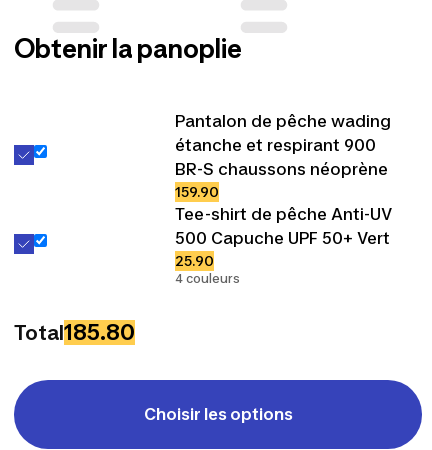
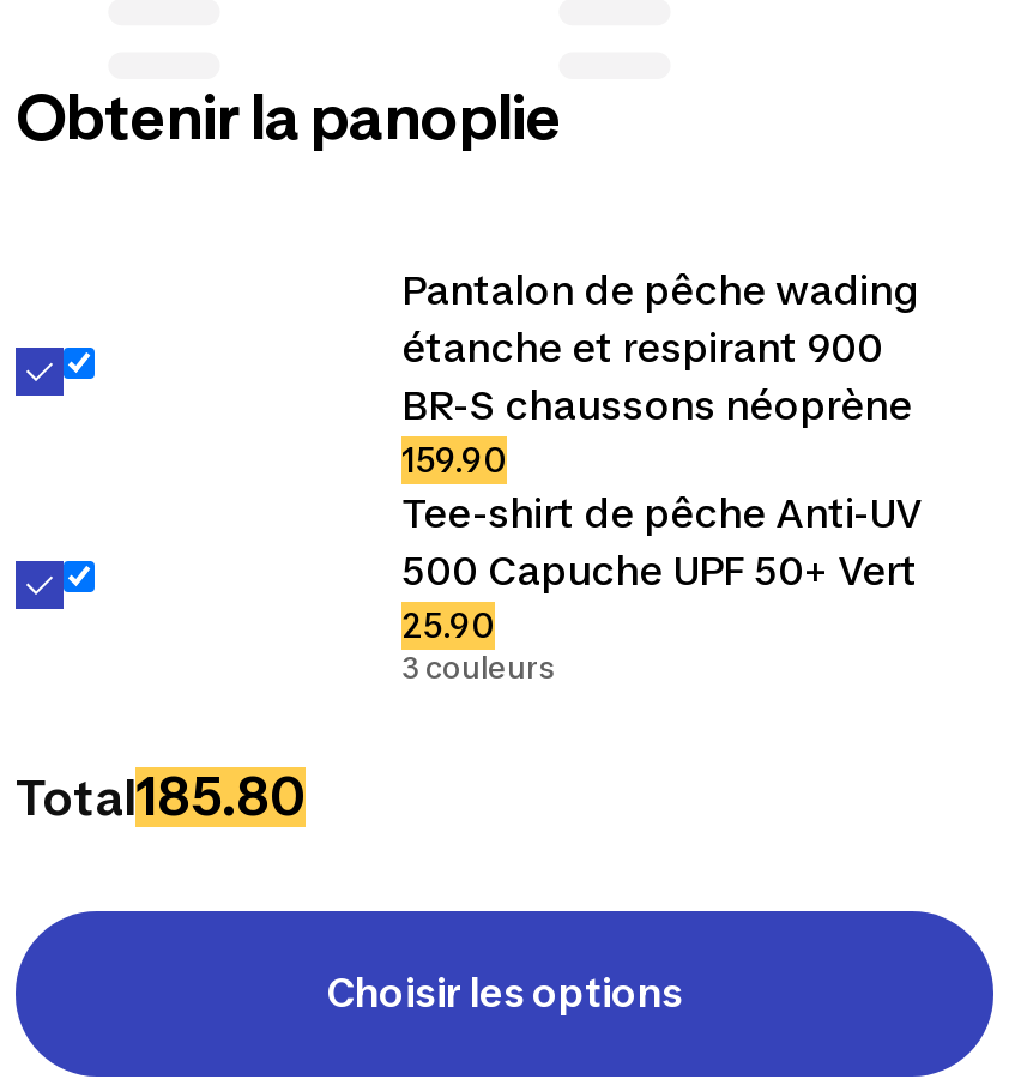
- 4 couleurs
+ 3 couleurs
